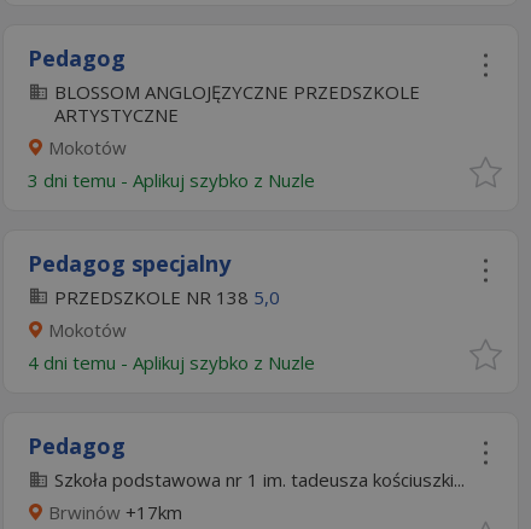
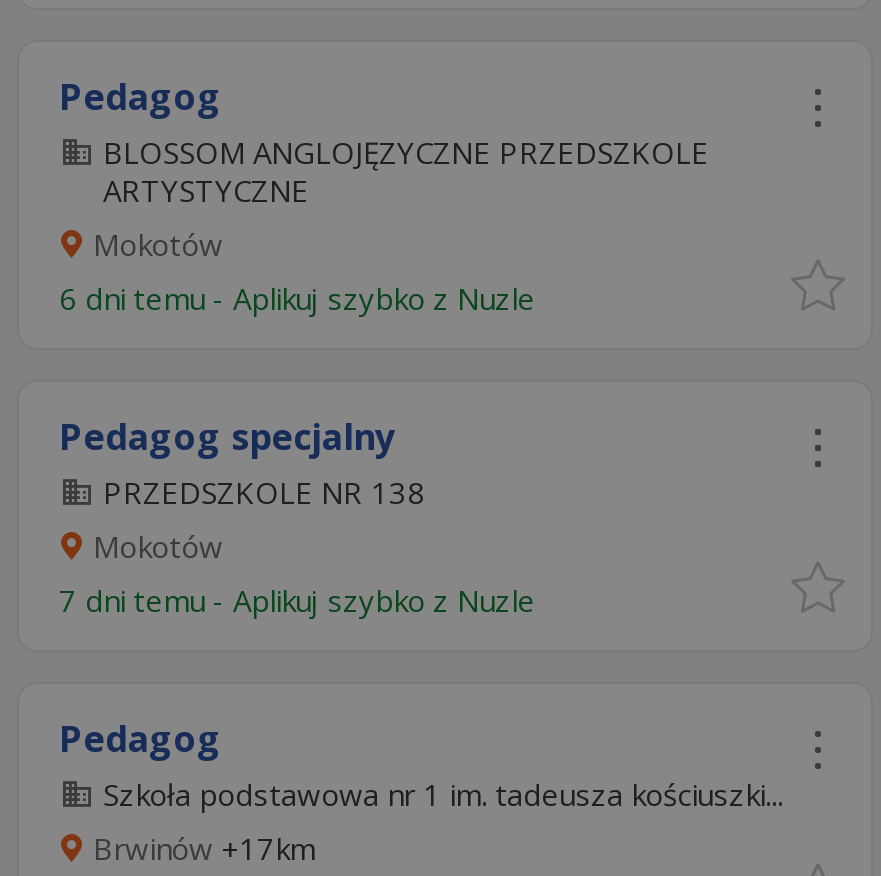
- 3 dni temu - Aplikuj szybko z Nuzle
+ 6 dni temu - Aplikuj szybko z Nuzle

- PRZEDSZKOLE NR 138 5,0
+ PRZEDSZKOLE NR 138

- 4 dni temu - Aplikuj szybko z Nuzle
+ 7 dni temu - Aplikuj szybko z Nuzle
